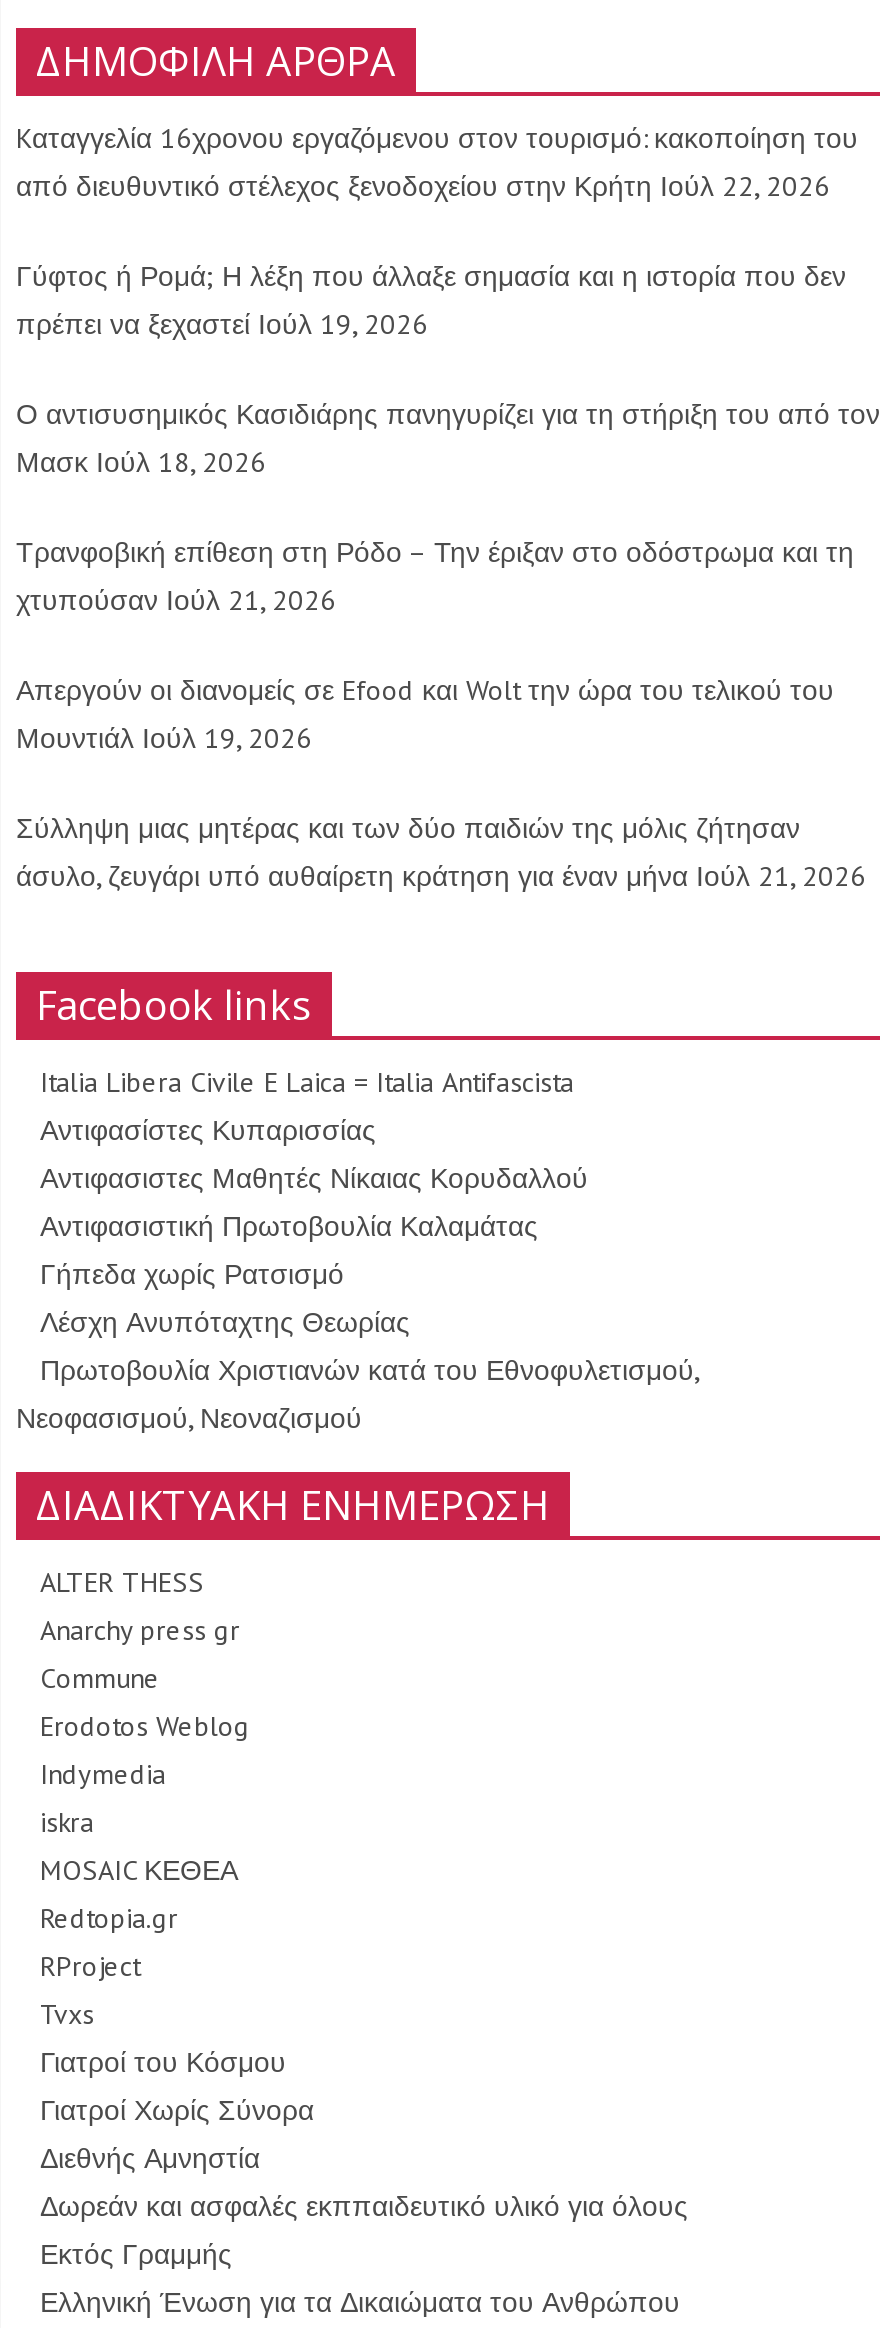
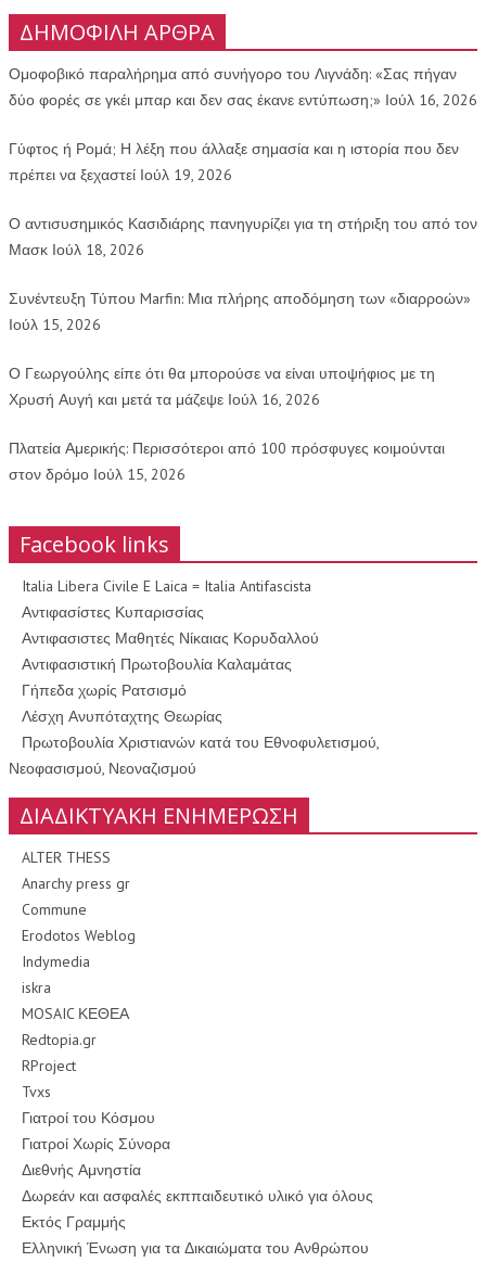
- Kαταγγελία 16χρονου εργαζόμενου στον τουρισμό: κακοποίηση του
- από διευθυντικό στέλεχος ξενοδοχείου στην Κρήτη Ιούλ 22, 2026
+ Ομοφοβικό παραλήρημα από συνήγορο του Λιγνάδη: «Σας πήγαν
+ δύο φορές σε γκέι μπαρ και δεν σας έκανε εντύπωση;» Ιούλ 16, 2026

- Τρανφοβική επίθεση στη Ρόδο – Την έριξαν στο οδόστρωμα και τη
- χτυπούσαν Ιούλ 21, 2026
+ Συνέντευξη Τύπου Marfin: Μια πλήρης αποδόμηση των «διαρροών»
+ Ιούλ 15, 2026

- Απεργούν οι διανομείς σε Efood και Wolt την ώρα του τελικού του
- Μουντιάλ Ιούλ 19, 2026
+ Ο Γεωργούλης είπε ότι θα μπορούσε να είναι υποψήφιος με τη
+ Χρυσή Αυγή και μετά τα μάζεψε Ιούλ 16, 2026

- Σύλληψη μιας μητέρας και των δύο παιδιών της μόλις ζήτησαν
- άσυλο, ζευγάρι υπό αυθαίρετη κράτηση για έναν μήνα Ιούλ 21, 2026
+ Πλατεία Αμερικής: Περισσότεροι από 100 πρόσφυγες κοιμούνται
+ στον δρόμο Ιούλ 15, 2026
